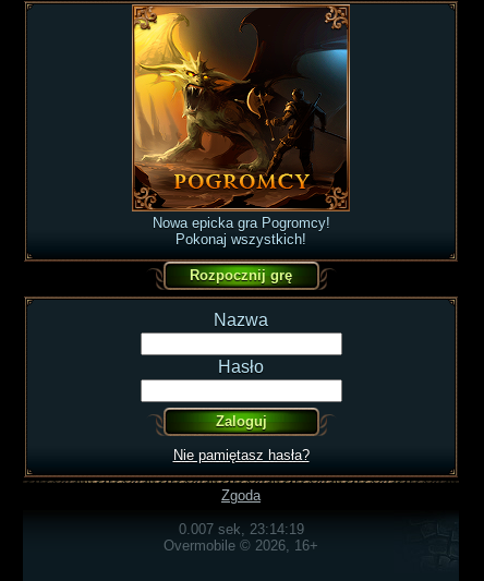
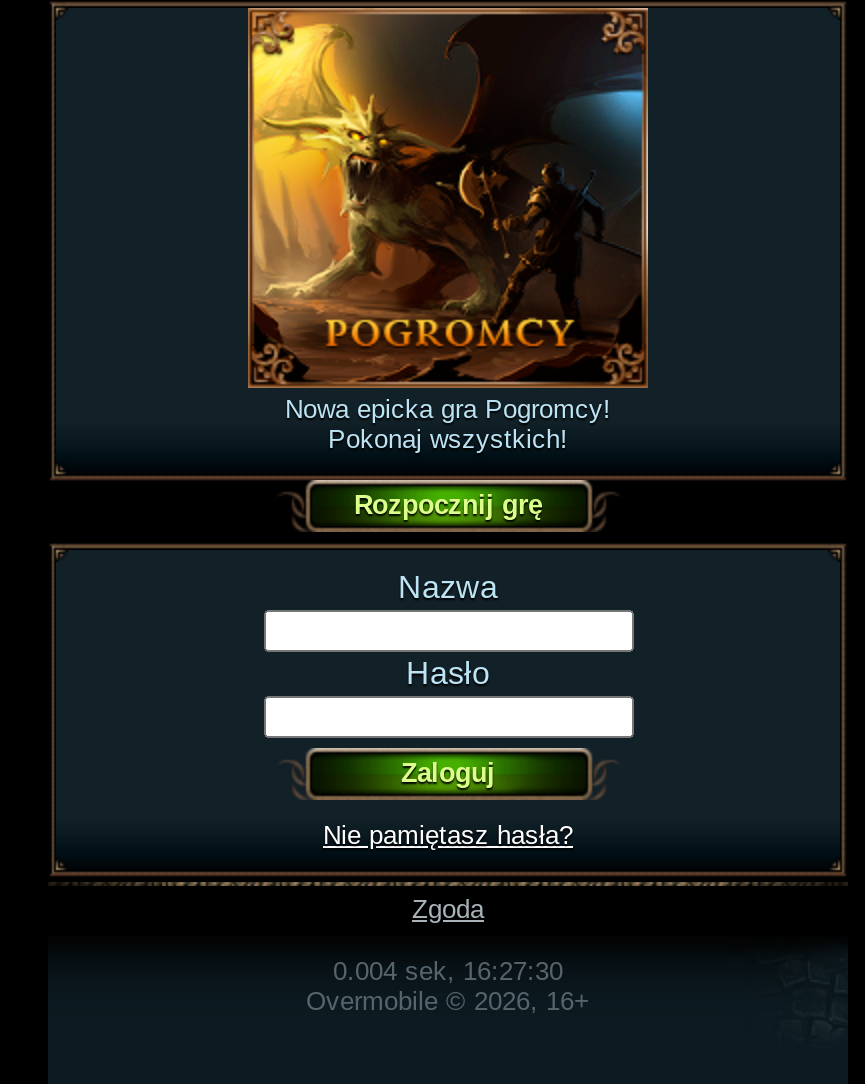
- 0.007 sek, 23:14:19
+ 0.004 sek, 16:27:30
